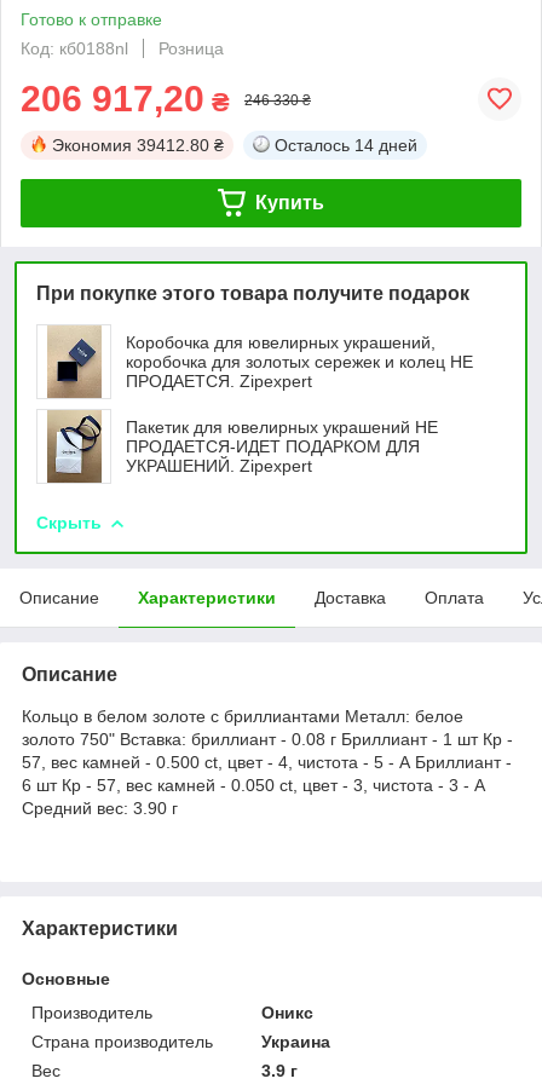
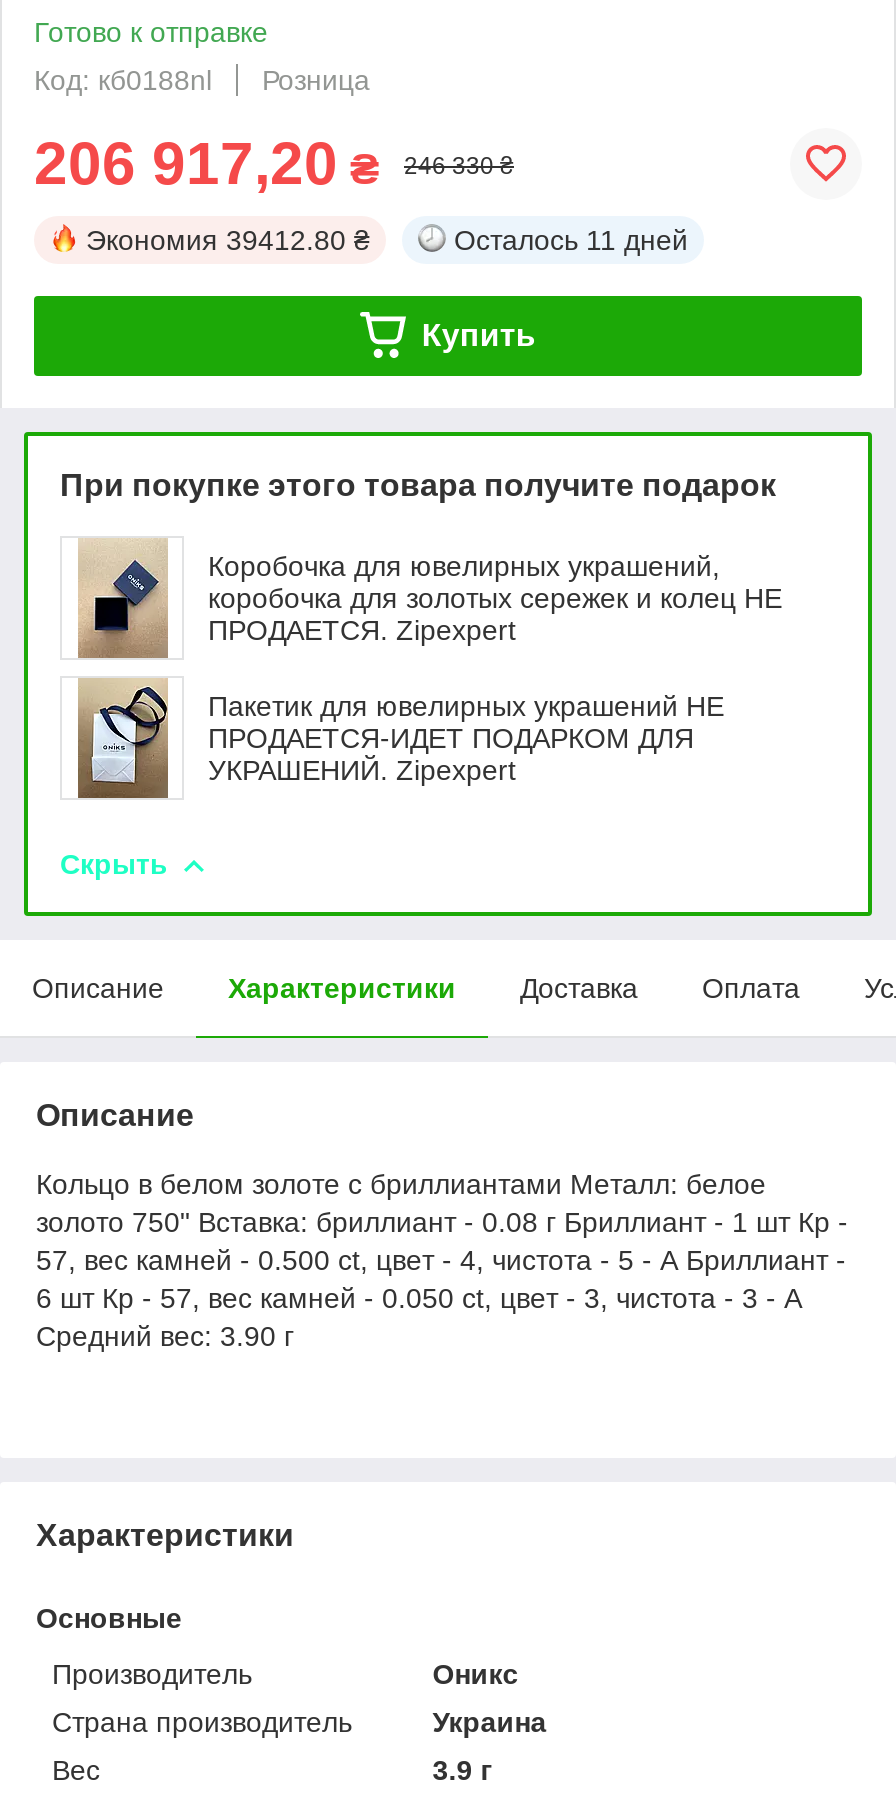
- Осталось 14 дней
+ Осталось 11 дней
